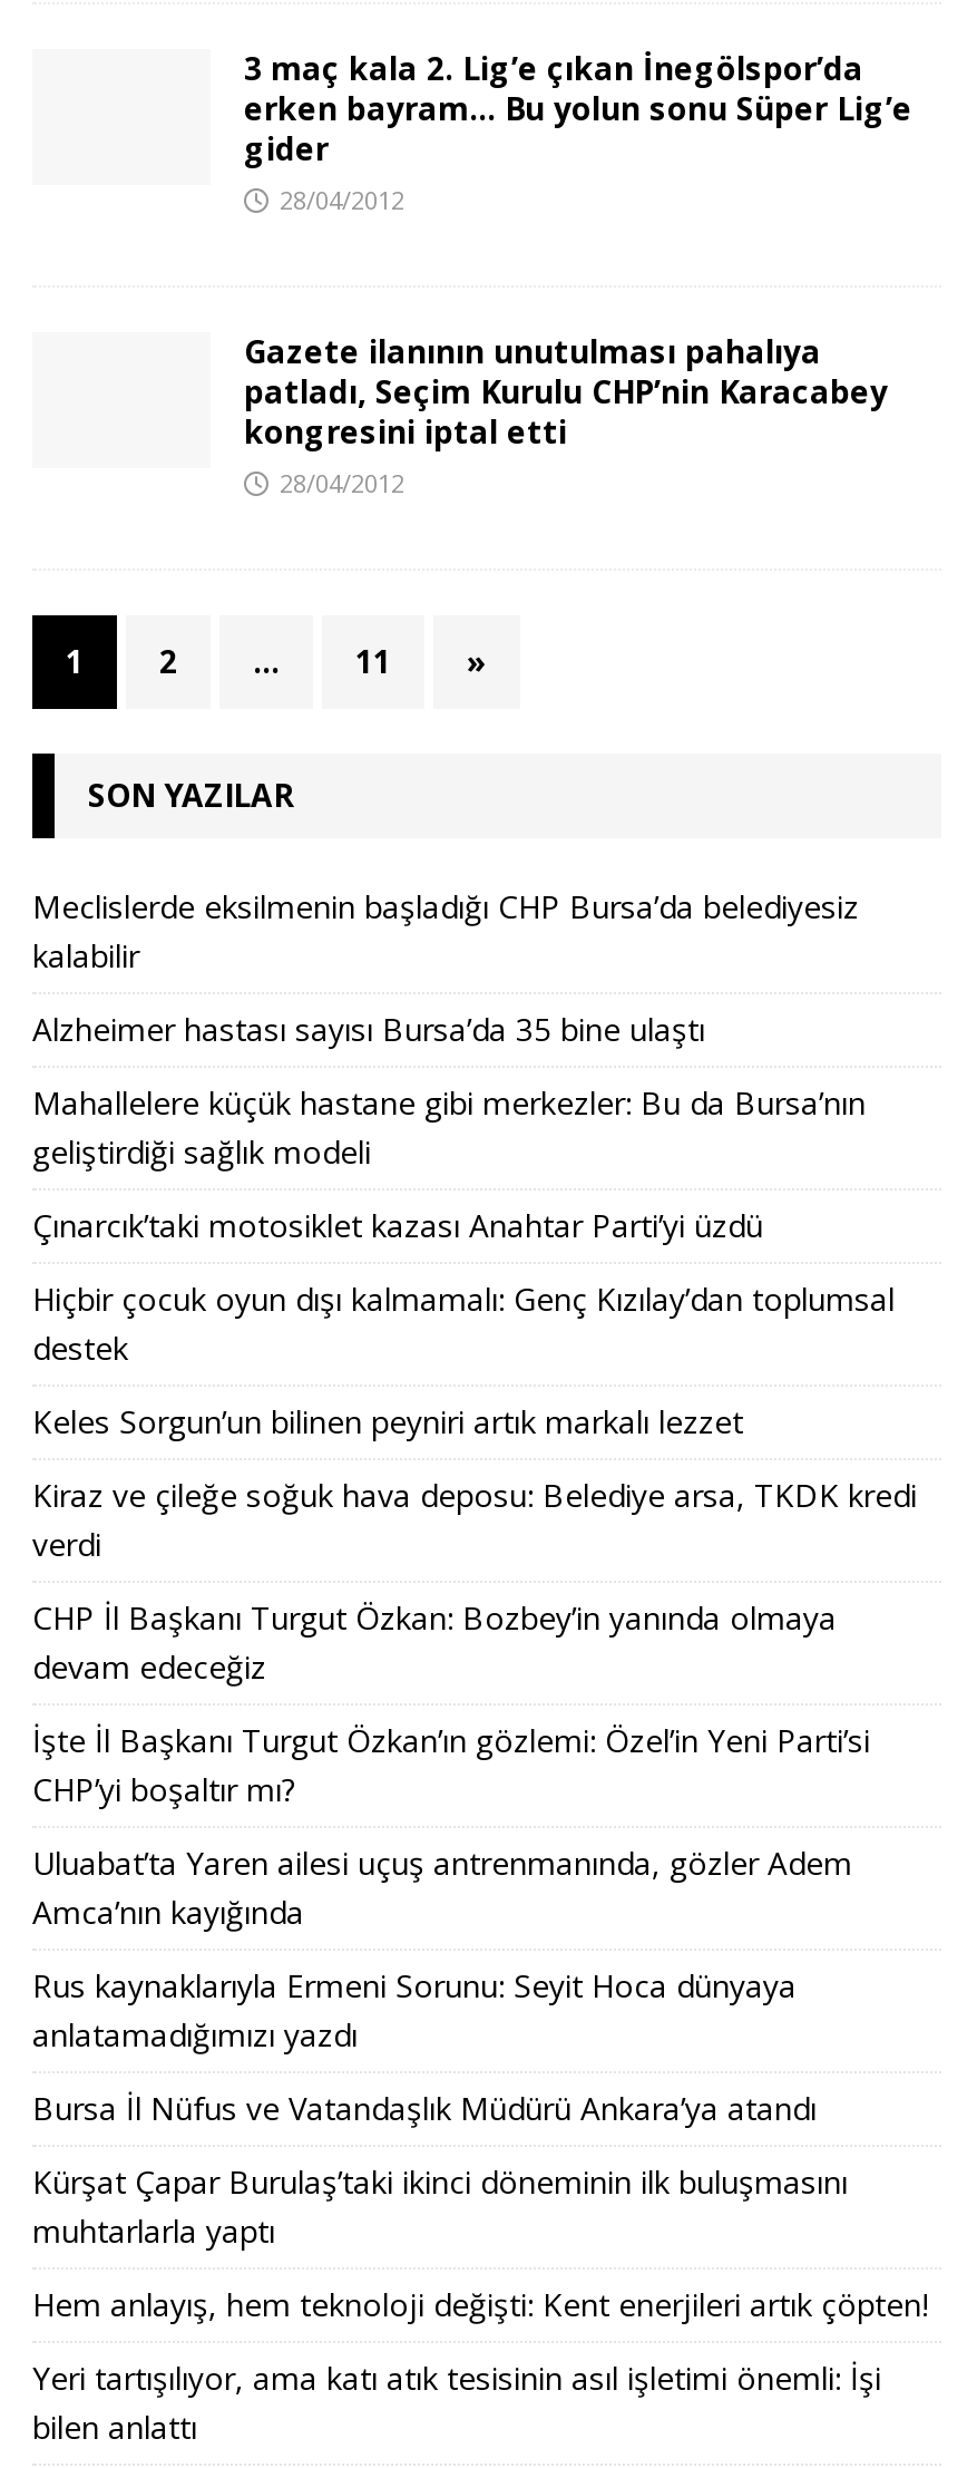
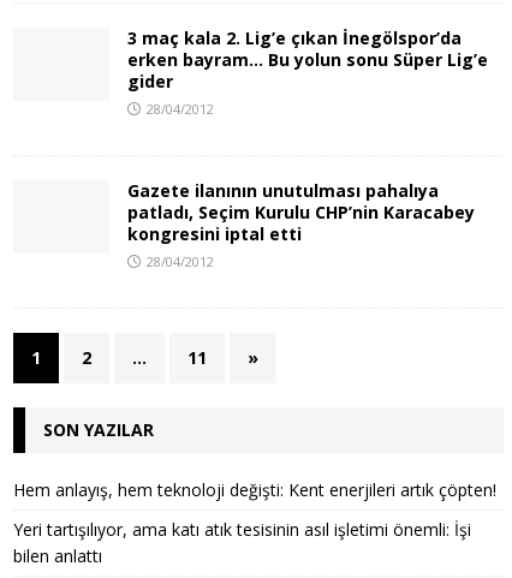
- Meclislerde eksilmenin başladığı CHP Bursa’da belediyesiz
- kalabilir
- Alzheimer hastası sayısı Bursa’da 35 bine ulaştı
- Mahallelere küçük hastane gibi merkezler: Bu da Bursa’nın
- geliştirdiği sağlık modeli
- Çınarcık’taki motosiklet kazası Anahtar Parti’yi üzdü
- Hiçbir çocuk oyun dışı kalmamalı: Genç Kızılay’dan toplumsal
- destek
- Keles Sorgun’un bilinen peyniri artık markalı lezzet
- Kiraz ve çileğe soğuk hava deposu: Belediye arsa, TKDK kredi
- verdi
- CHP İl Başkanı Turgut Özkan: Bozbey’in yanında olmaya
- devam edeceğiz
- İşte İl Başkanı Turgut Özkan’ın gözlemi: Özel’in Yeni Parti’si
- CHP’yi boşaltır mı?
- Uluabat’ta Yaren ailesi uçuş antrenmanında, gözler Adem
- Amca’nın kayığında
- Rus kaynaklarıyla Ermeni Sorunu: Seyit Hoca dünyaya
- anlatamadığımızı yazdı
- Bursa İl Nüfus ve Vatandaşlık Müdürü Ankara’ya atandı
- Kürşat Çapar Burulaş’taki ikinci döneminin ilk buluşmasını
- muhtarlarla yaptı
